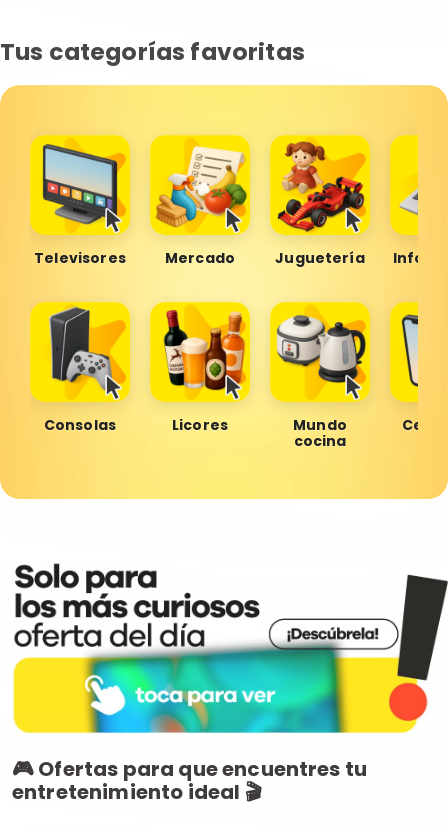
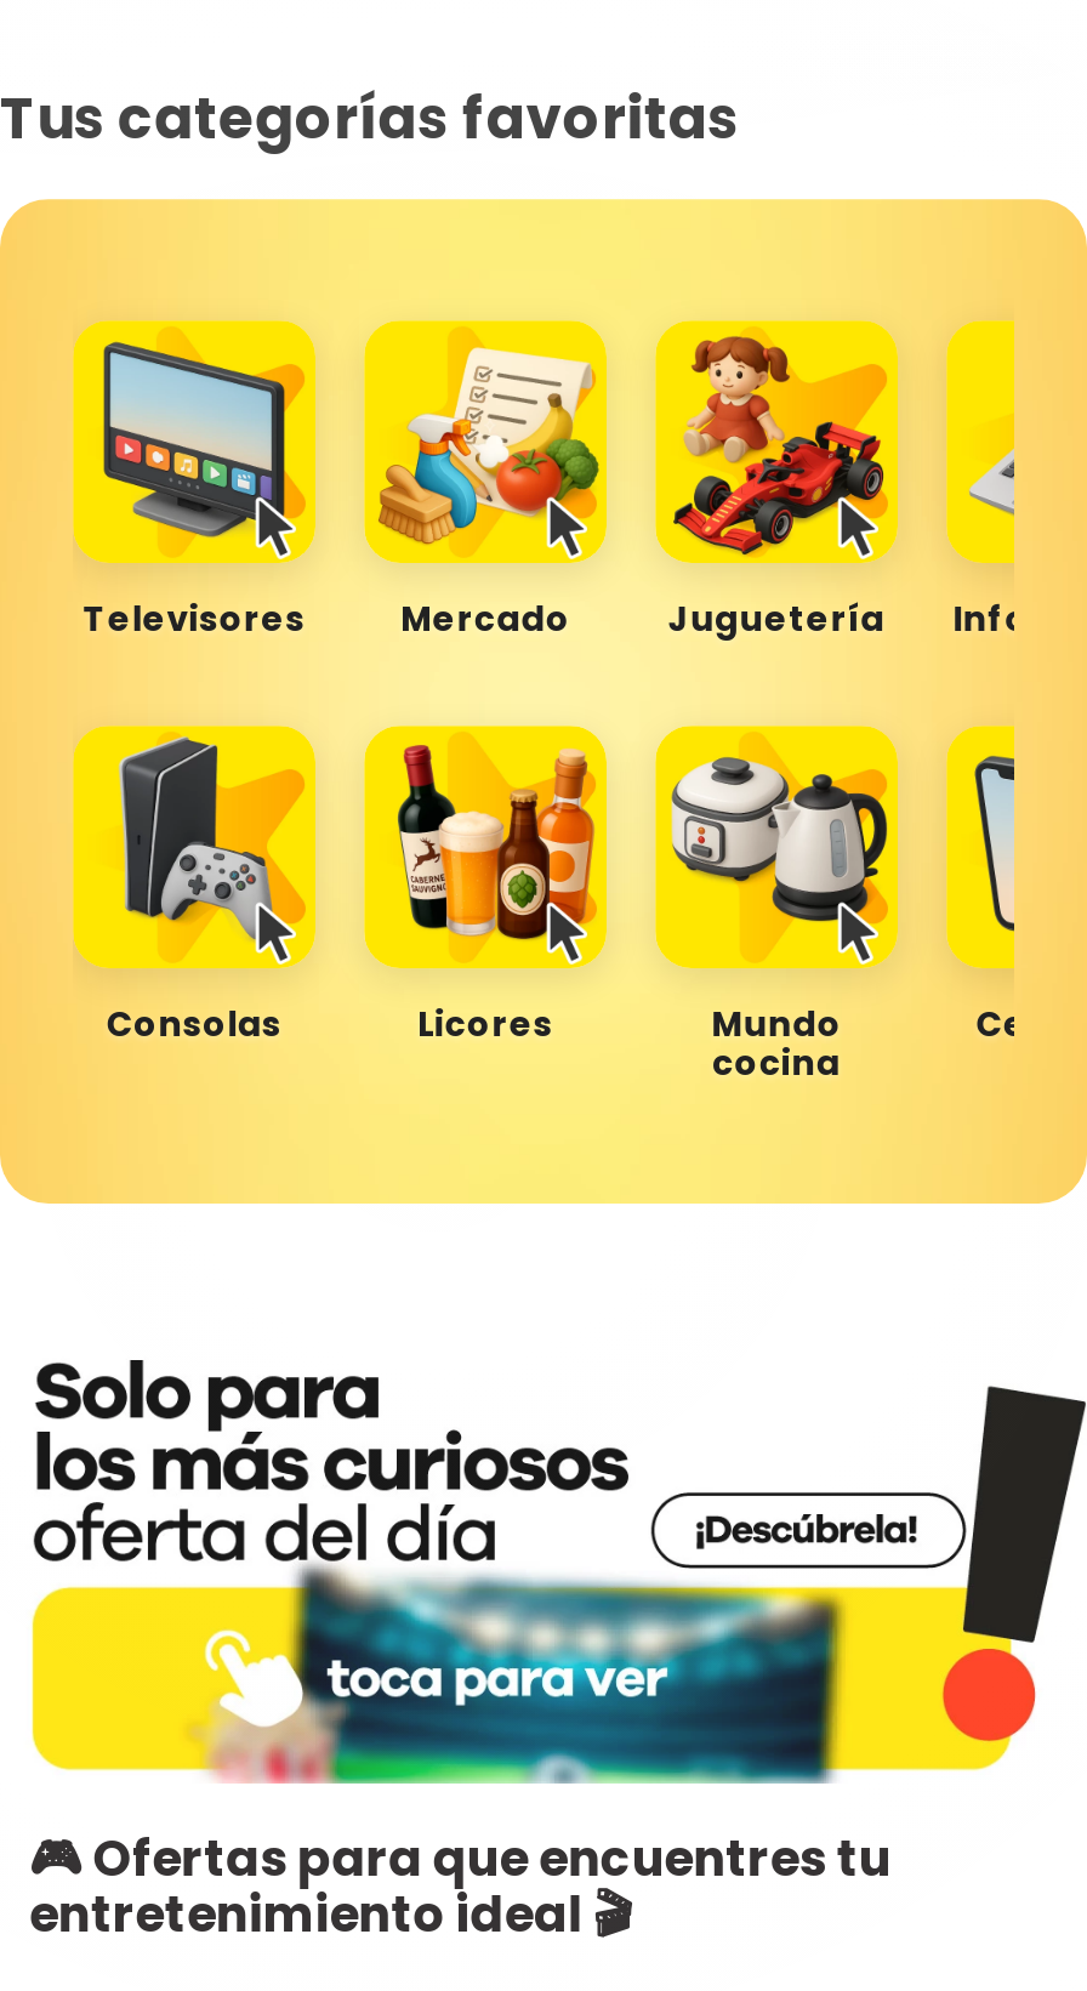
- [image]
+ [image]
